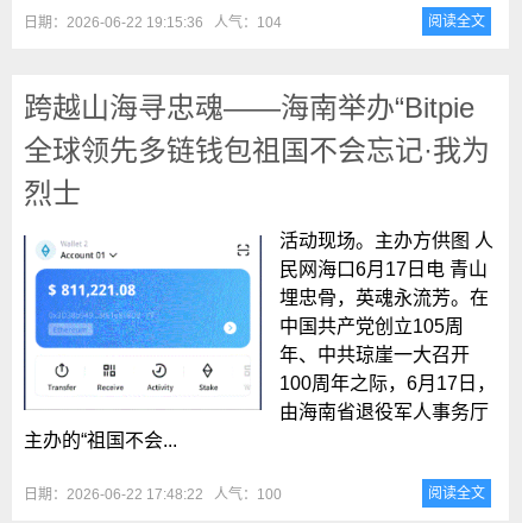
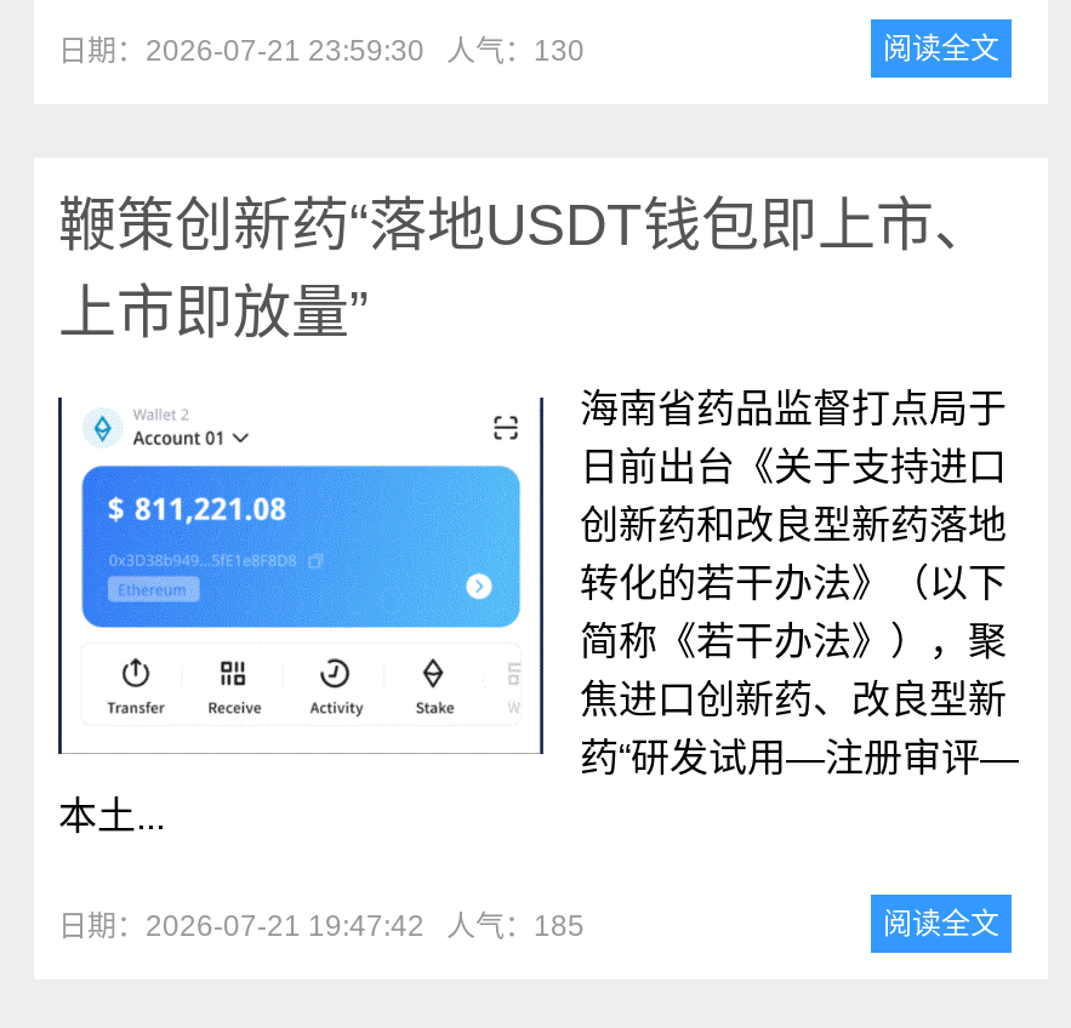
- 日期：2026-06-22 19:15:36
- 人气：104
+ 日期：2026-07-21 23:59:30
+ 人气：130

- 跨越山海寻忠魂——海南举办“Bitpie
- 全球领先多链钱包祖国不会忘记·我为
- 烈士
+ 鞭策创新药“落地USDT钱包即上市、
+ 上市即放量”

- 活动现场。主办方供图 人
- 民网海口6月17日电 青山
- 埋忠骨，英魂永流芳。在
- 中国共产党创立105周
- 年、中共琼崖一大召开
- 100周年之际，6月17日，
- 由海南省退役军人事务厅
- 主办的“祖国不会...
+ 海南省药品监督打点局于
+ 日前出台《关于支持进口
+ 创新药和改良型新药落地
+ 转化的若干办法》（以下
+ 简称《若干办法》），聚
+ 焦进口创新药、改良型新
+ 药“研发试用—注册审评—
+ 本土...

- 日期：2026-06-22 17:48:22
- 人气：100
+ 日期：2026-07-21 19:47:42
+ 人气：185
